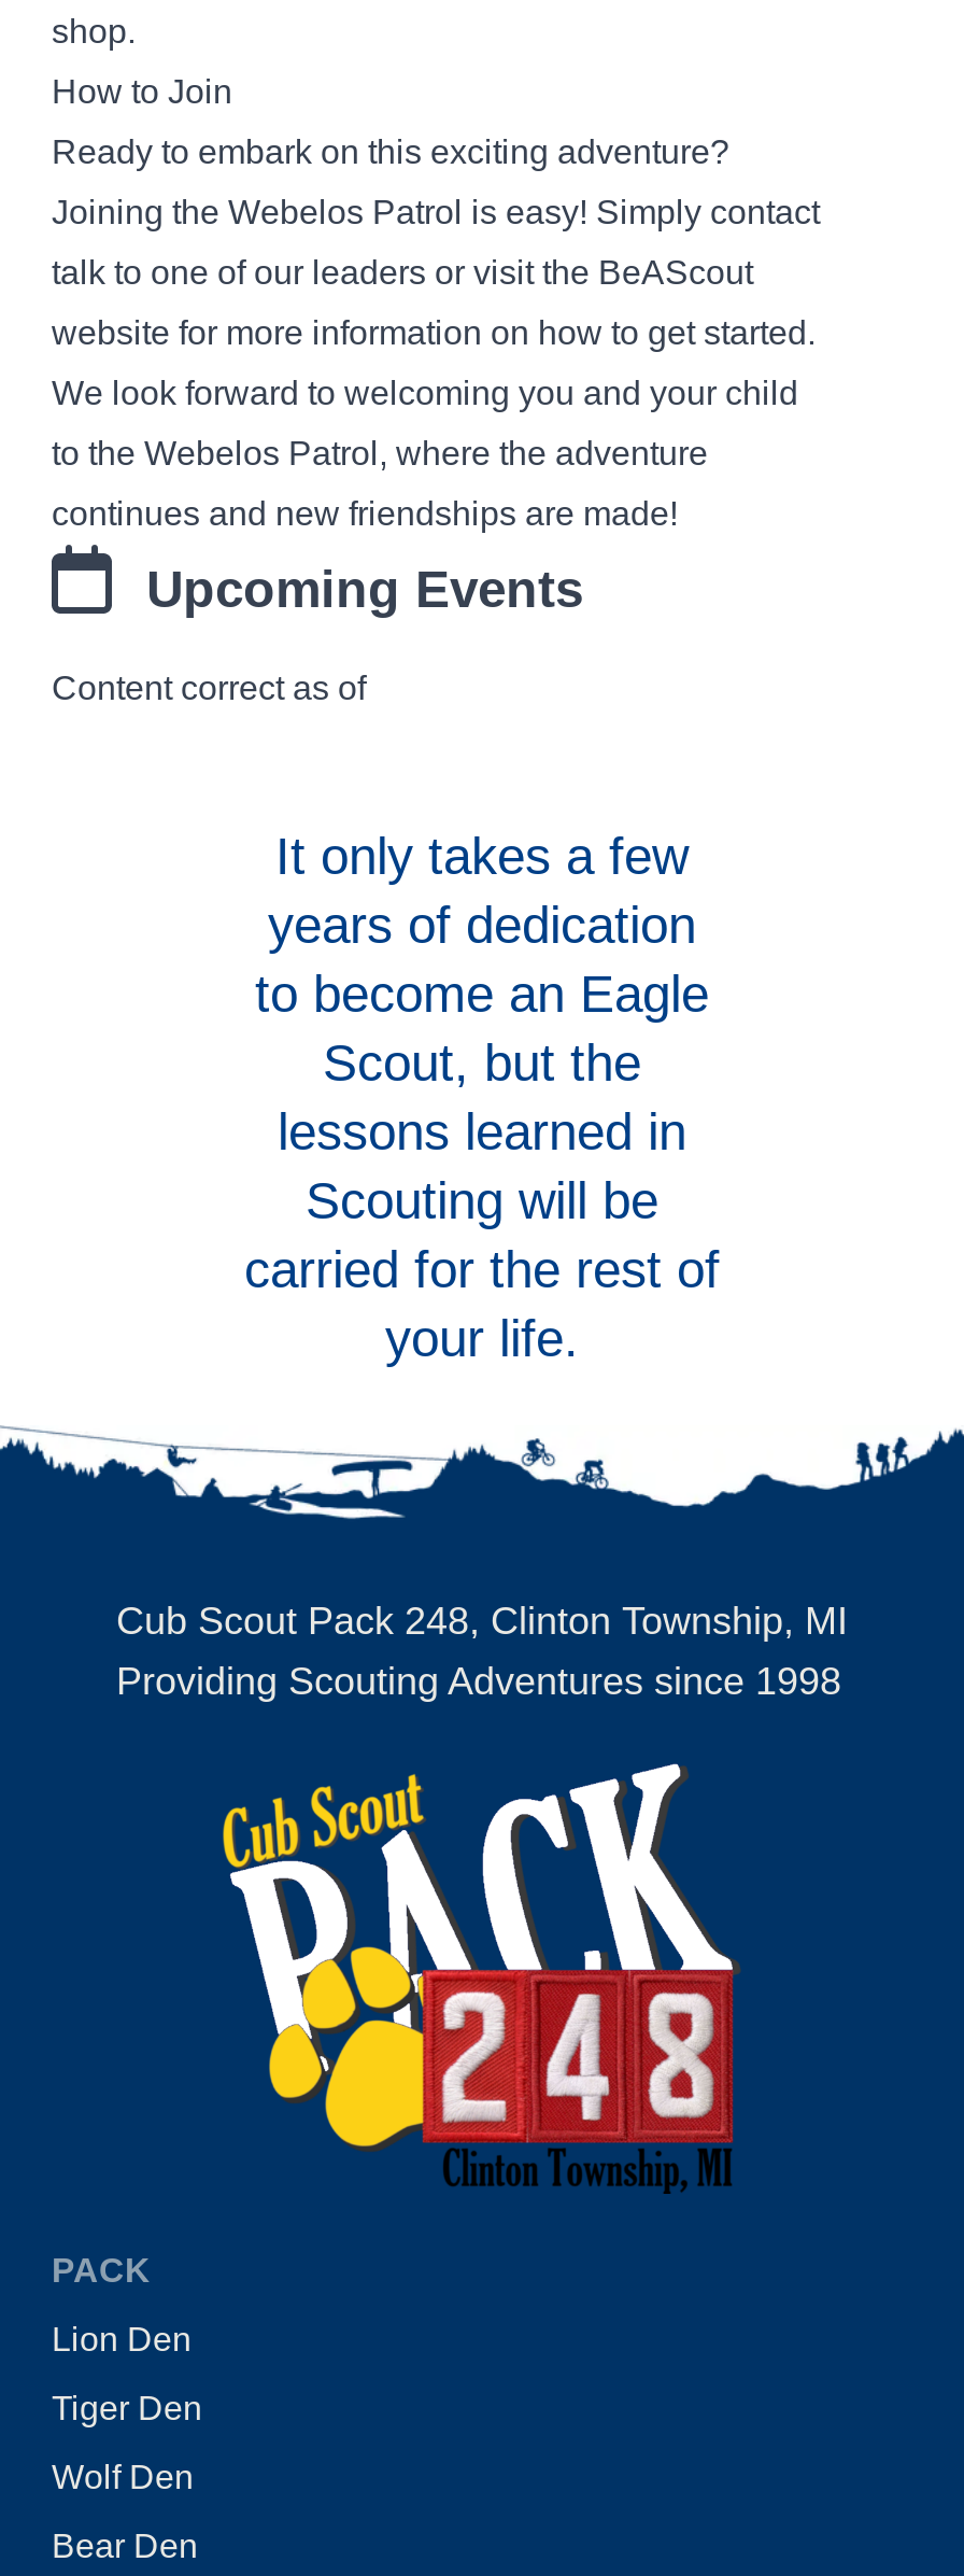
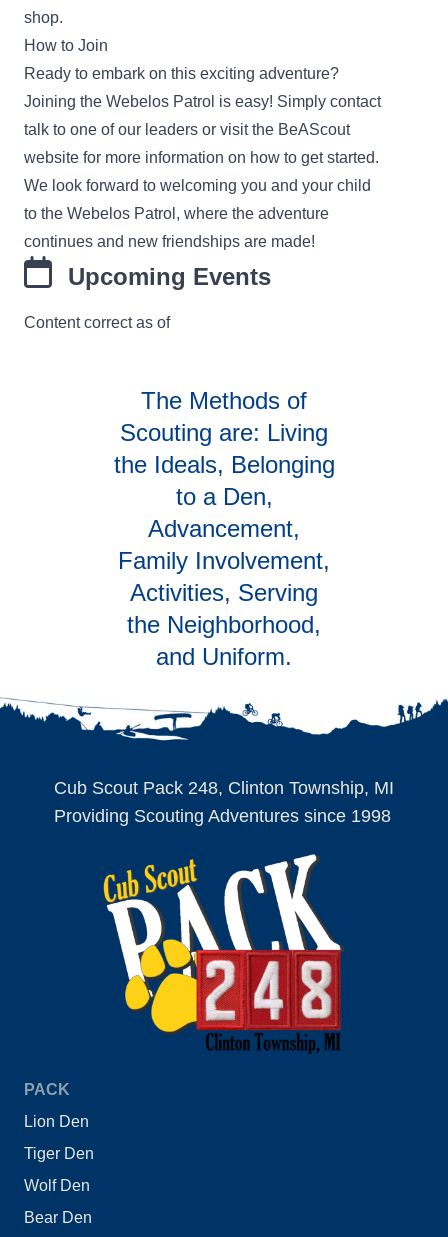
- It only takes a few
- years of dedication
- to become an Eagle
- Scout, but the
- lessons learned in
- Scouting will be
- carried for the rest of
- your life.
+ The Methods of
+ Scouting are: Living
+ the Ideals, Belonging
+ to a Den,
+ Advancement,
+ Family Involvement,
+ Activities, Serving
+ the Neighborhood,
+ and Uniform.
